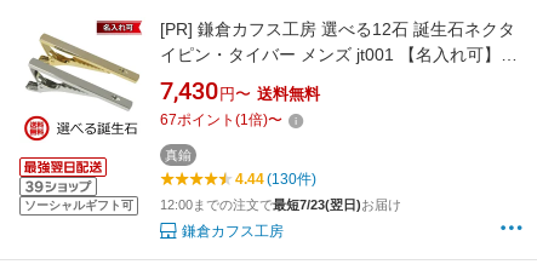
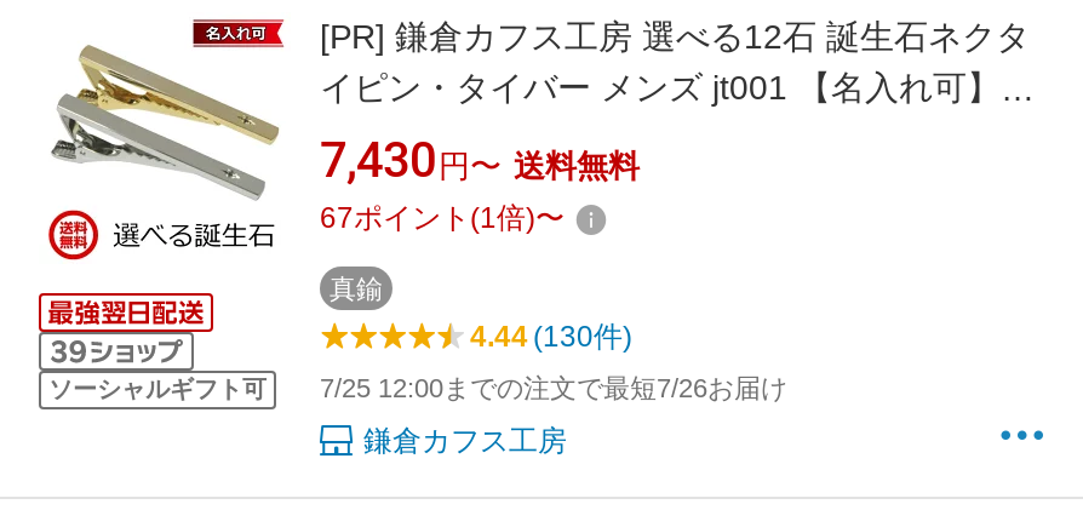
- 12:00までの注文で最短7/23(翌日)お届け
+ 7/25 12:00までの注文で最短7/26お届け
